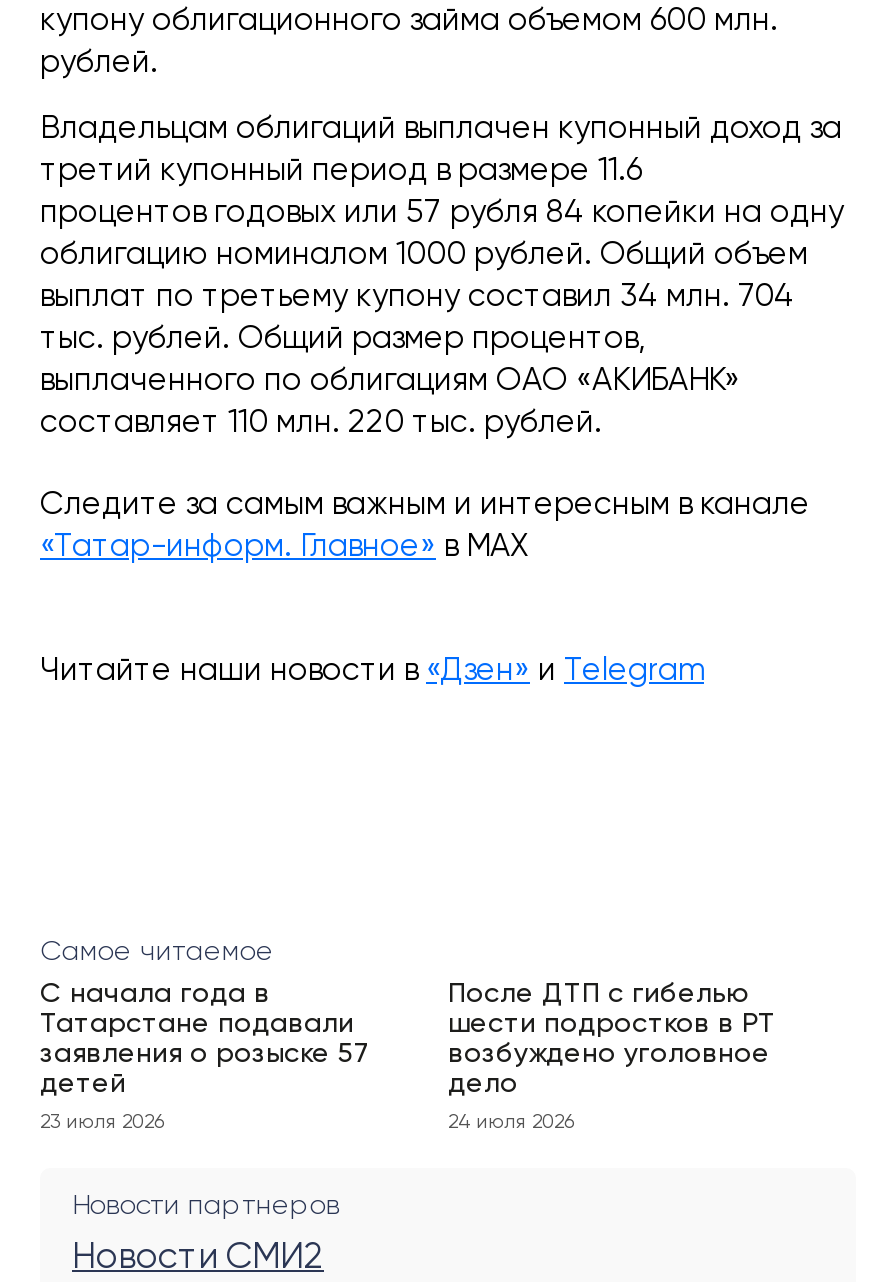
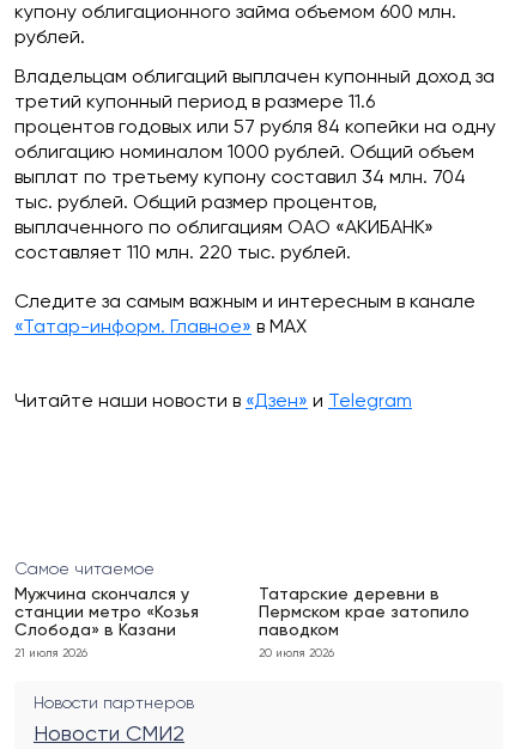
- С начала года в
- Татарстане подавали
- заявления о розыске 57
- детей
+ Мужчина скончался у
+ станции метро «Козья
+ Слобода» в Казани

- После ДТП с гибелью
- шести подростков в РТ
- возбуждено уголовное
- дело
+ Татарские деревни в
+ Пермском крае затопило
+ паводком

- 23 июля 2026
+ 21 июля 2026

- 24 июля 2026
+ 20 июля 2026
